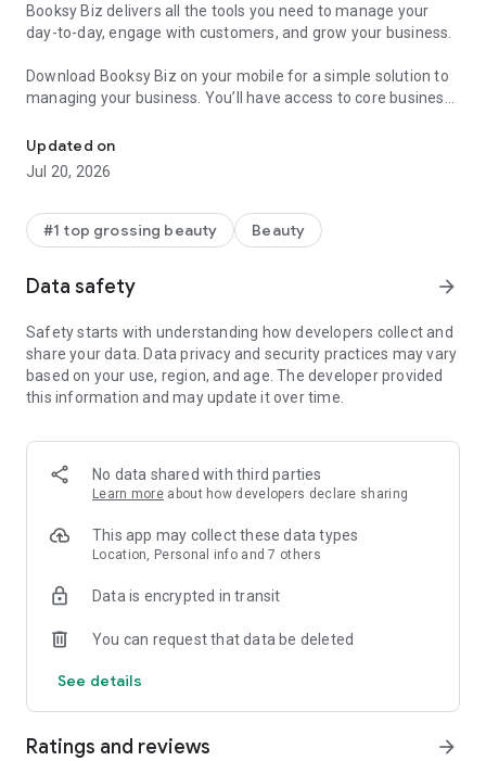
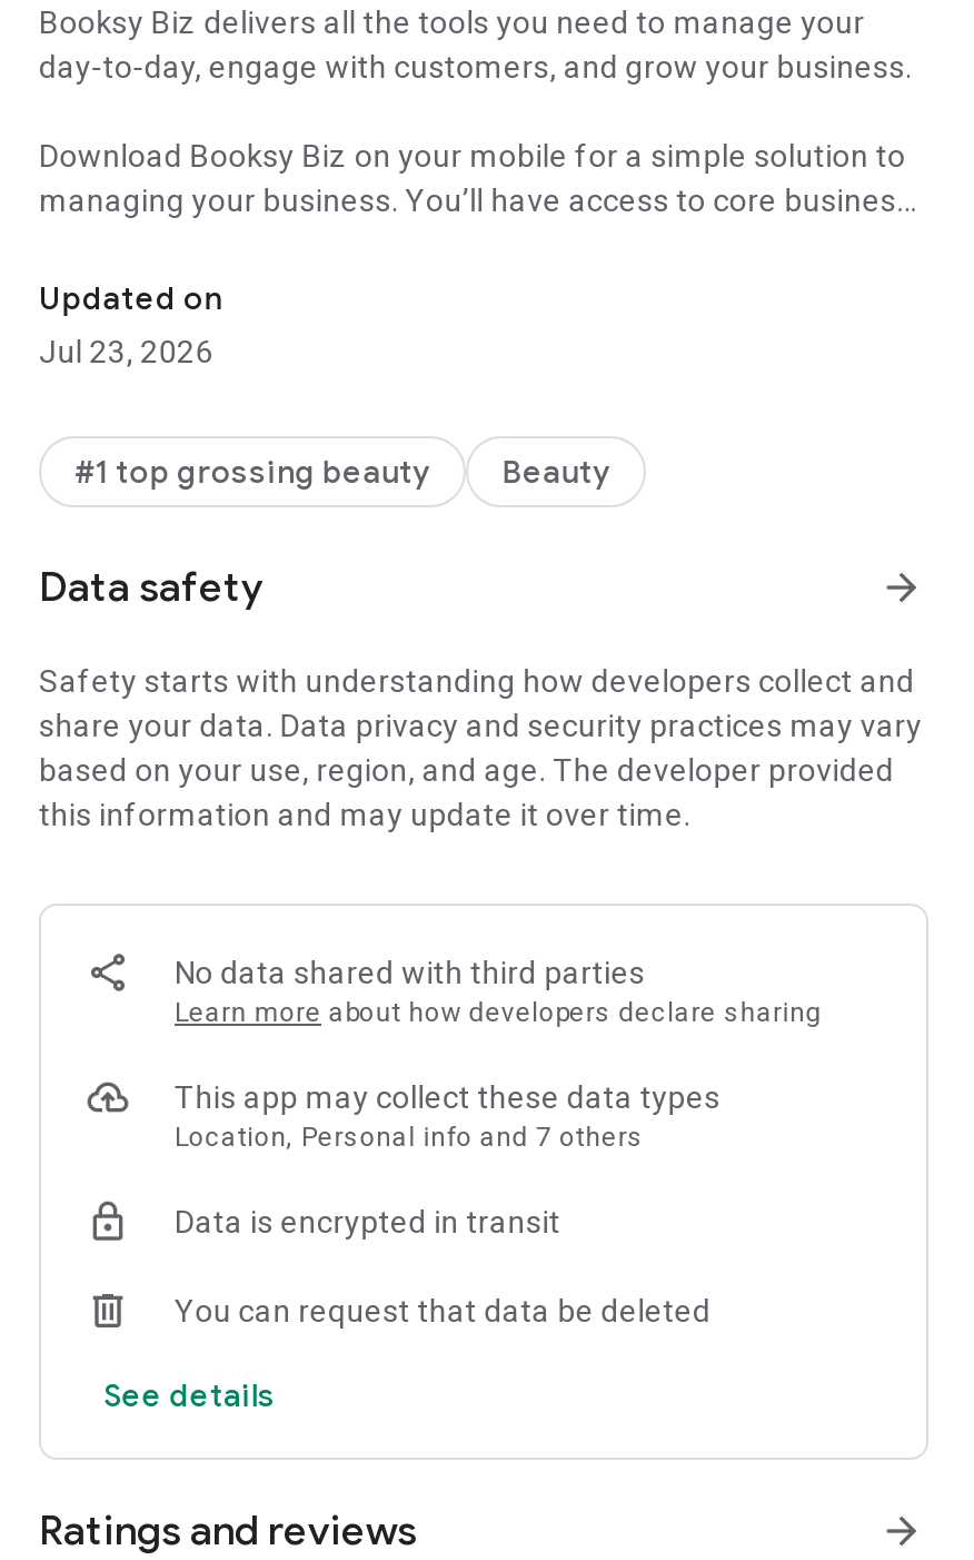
- Jul 20, 2026
+ Jul 23, 2026
